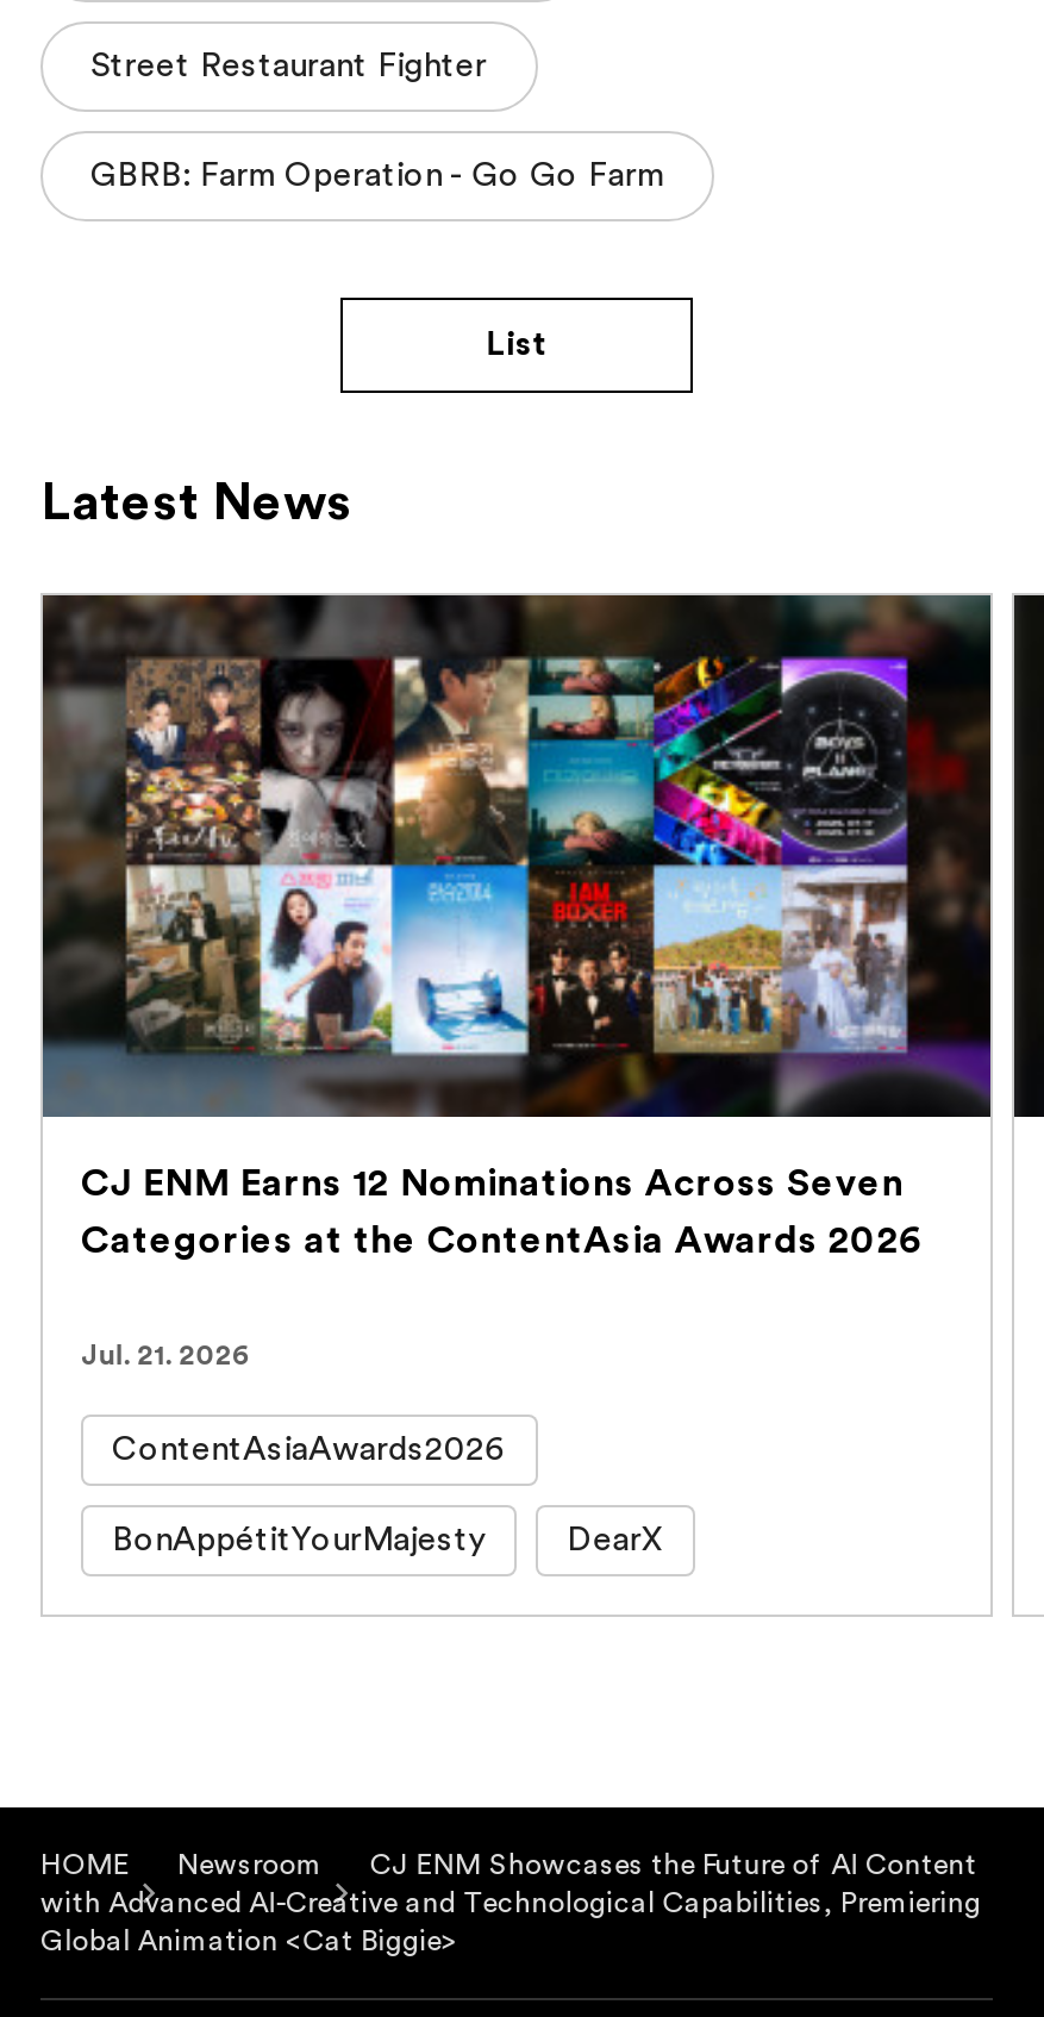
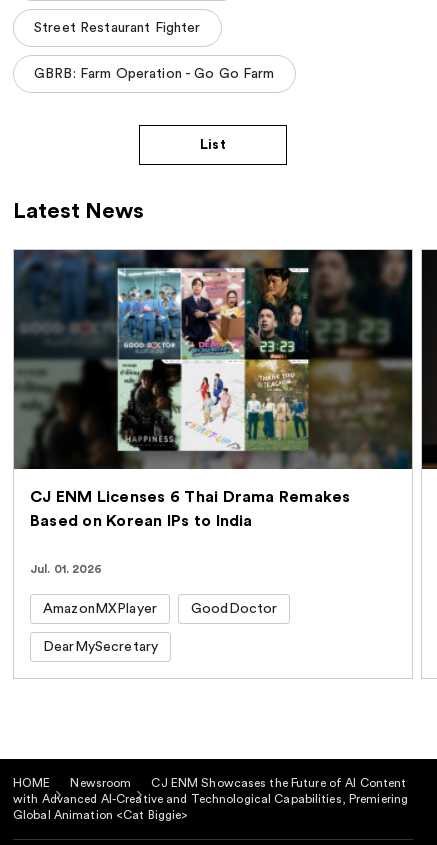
- [image]
- CJ ENM Earns 12 Nominations Across Seven
+ [image]
+ CJ ENM Licenses 6 Thai Drama Remakes

- Categories at the ContentAsia Awards 2026
+ Based on Korean IPs to India

- Jul. 21. 2026
+ Jul. 01. 2026

- ContentAsiaAwards2026
+ AmazonMXPlayer
+ GoodDoctor

- BonAppétitYourMajesty
- DearX
+ DearMySecretary
